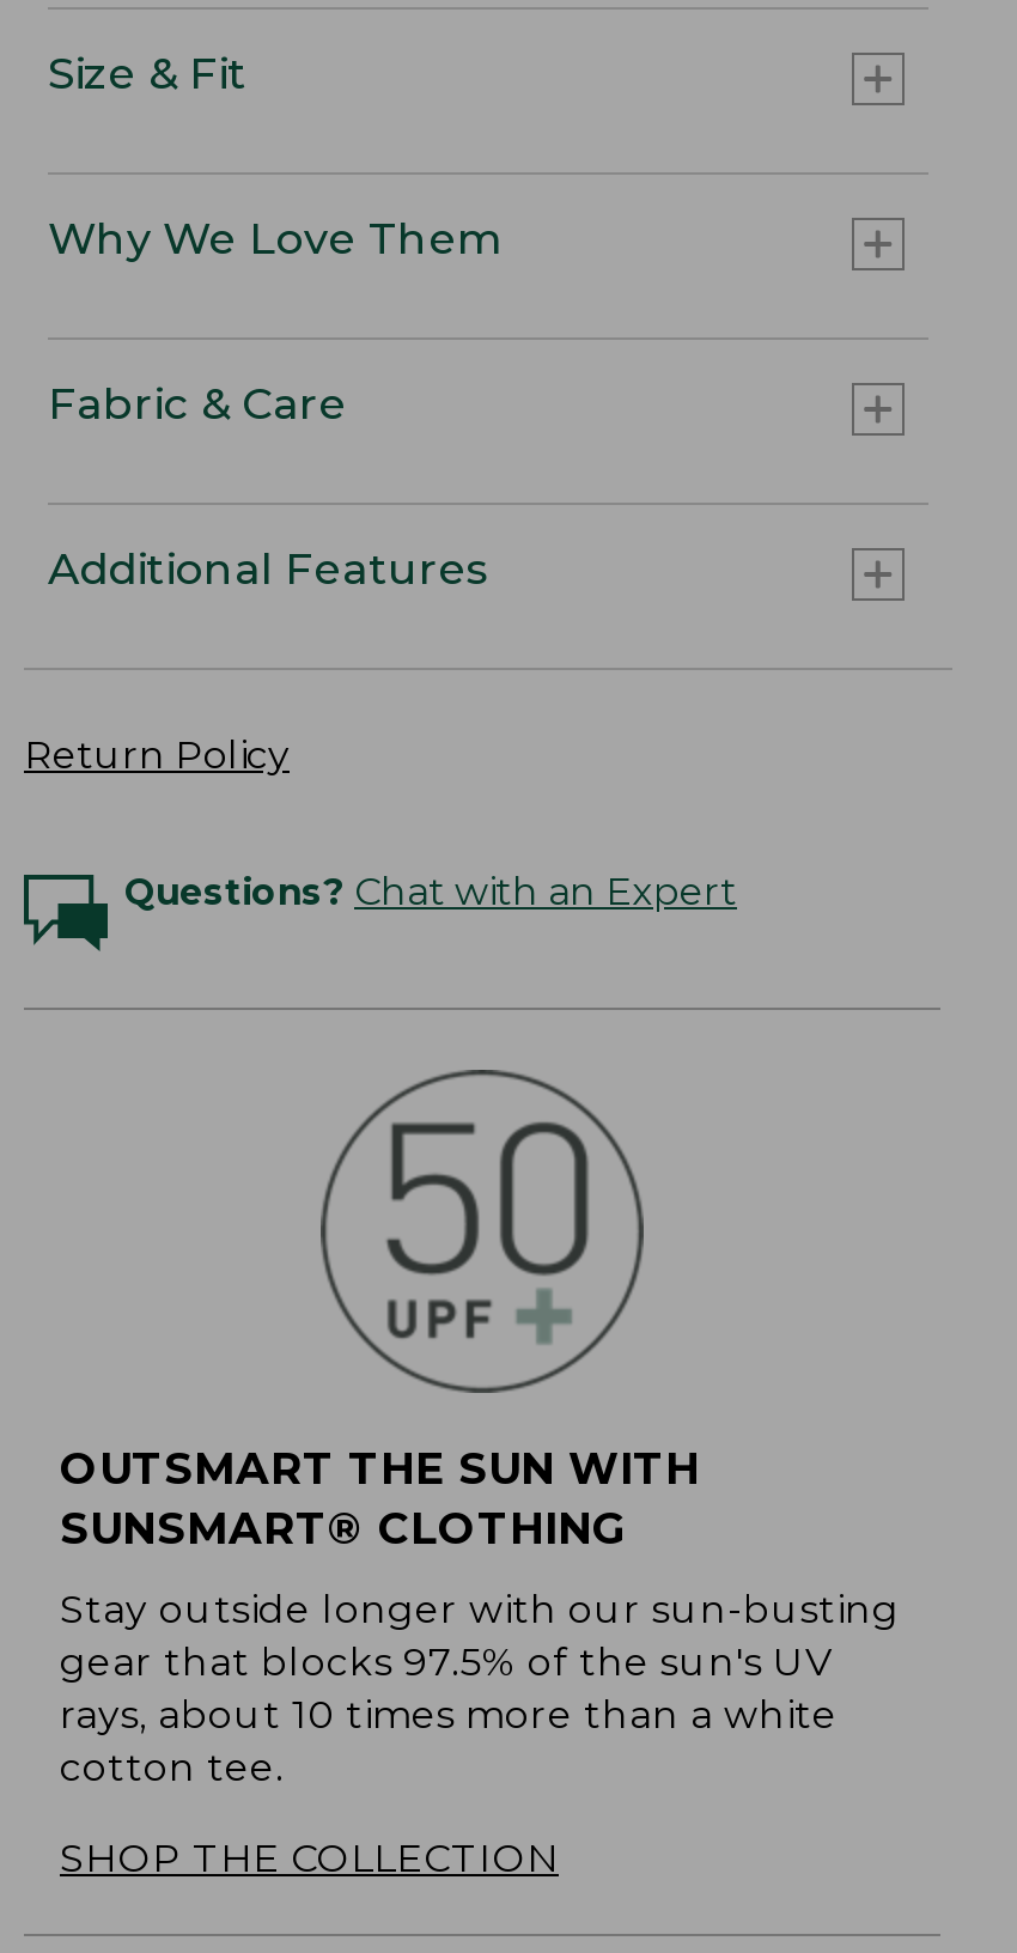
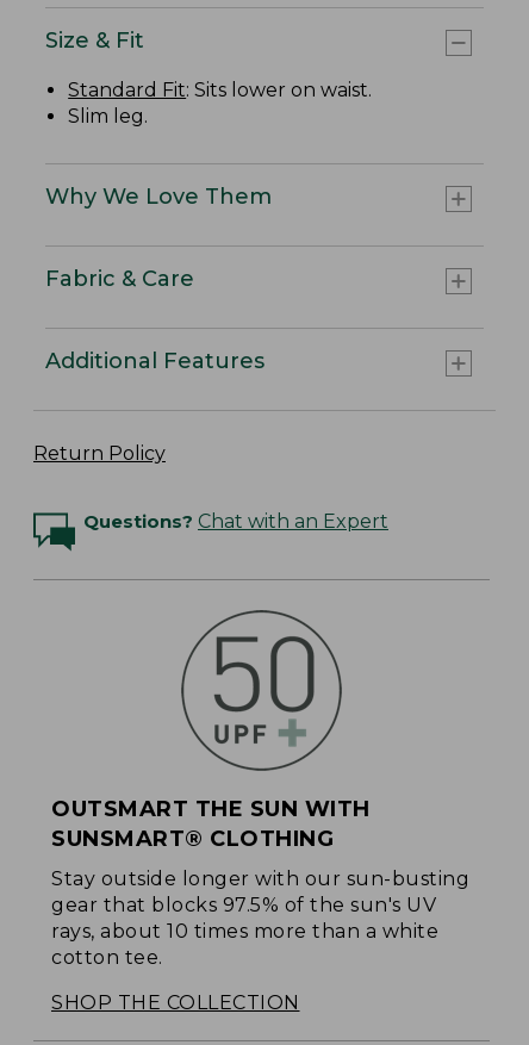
+ Standard Fit: Sits lower on waist.
+ Slim leg.
